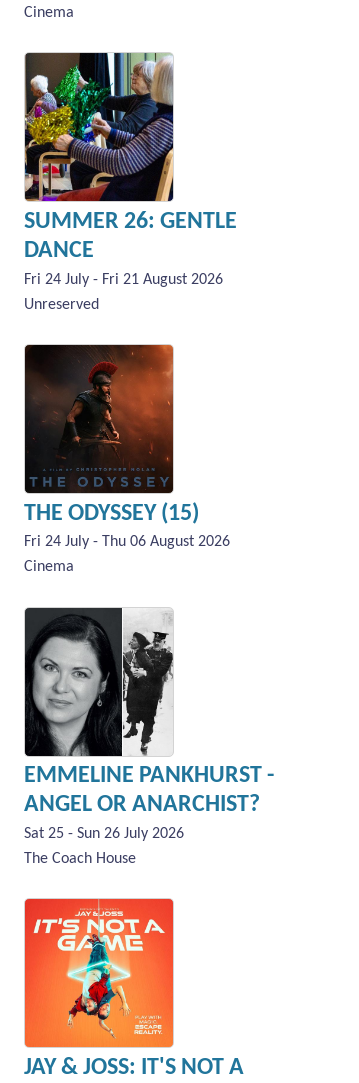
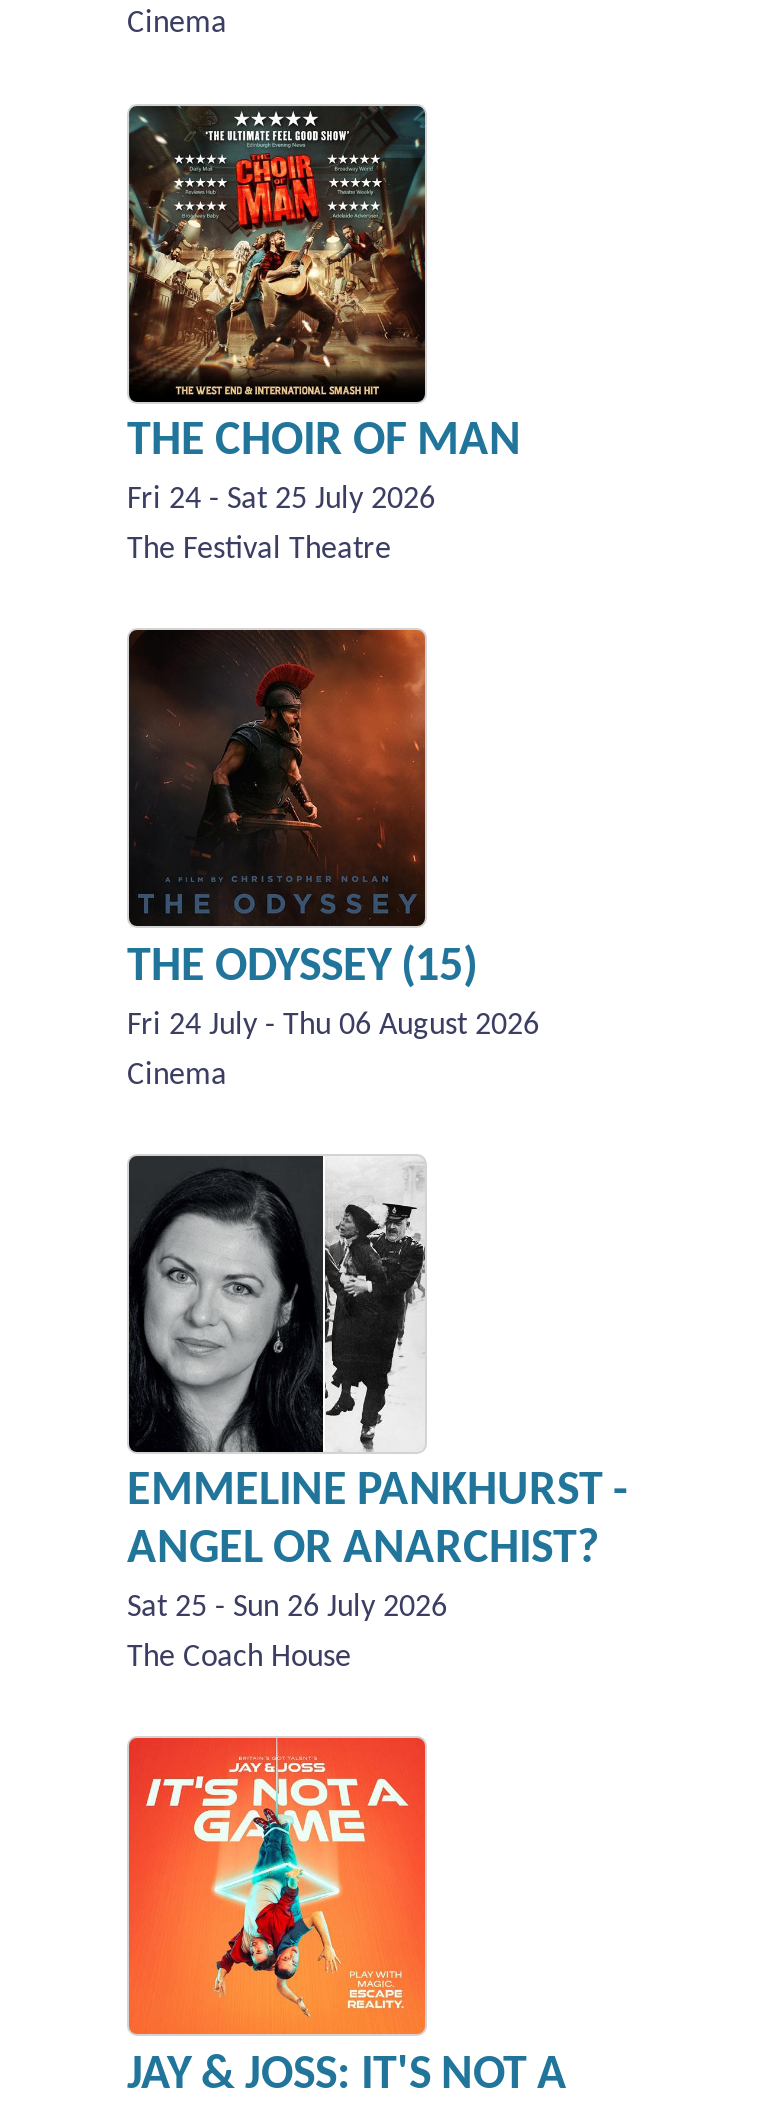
- [image]
- SUMMER 26: GENTLE
- DANCE
- Fri 24 July - Fri 21 August 2026
+ [image]
+ THE CHOIR OF MAN
+ Fri 24 - Sat 25 July 2026

- Unreserved
+ The Festival Theatre
